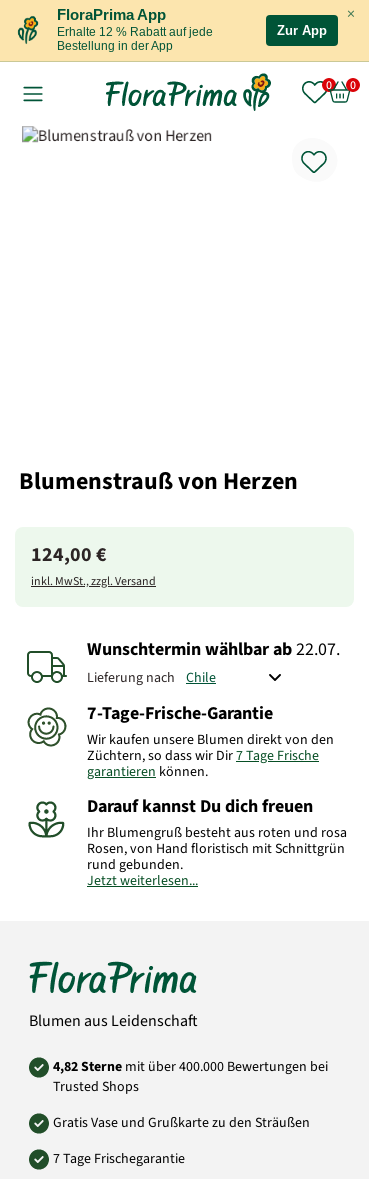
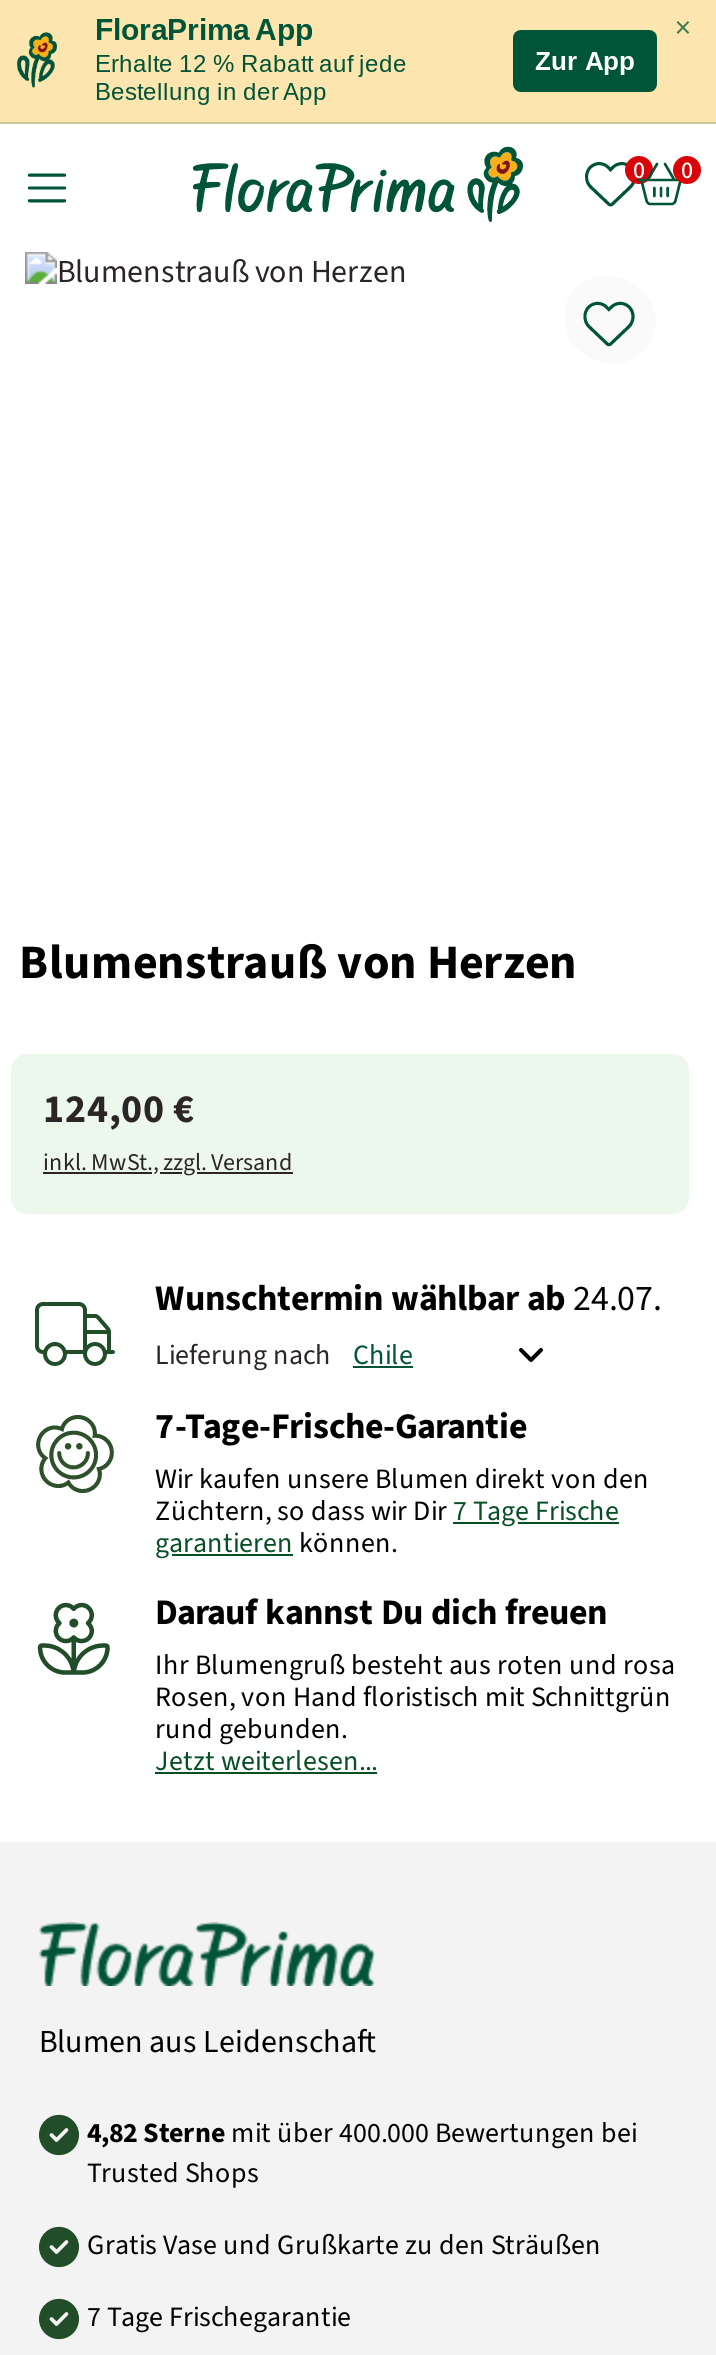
- Wunschtermin wählbar ab 22.07.
+ Wunschtermin wählbar ab 24.07.
